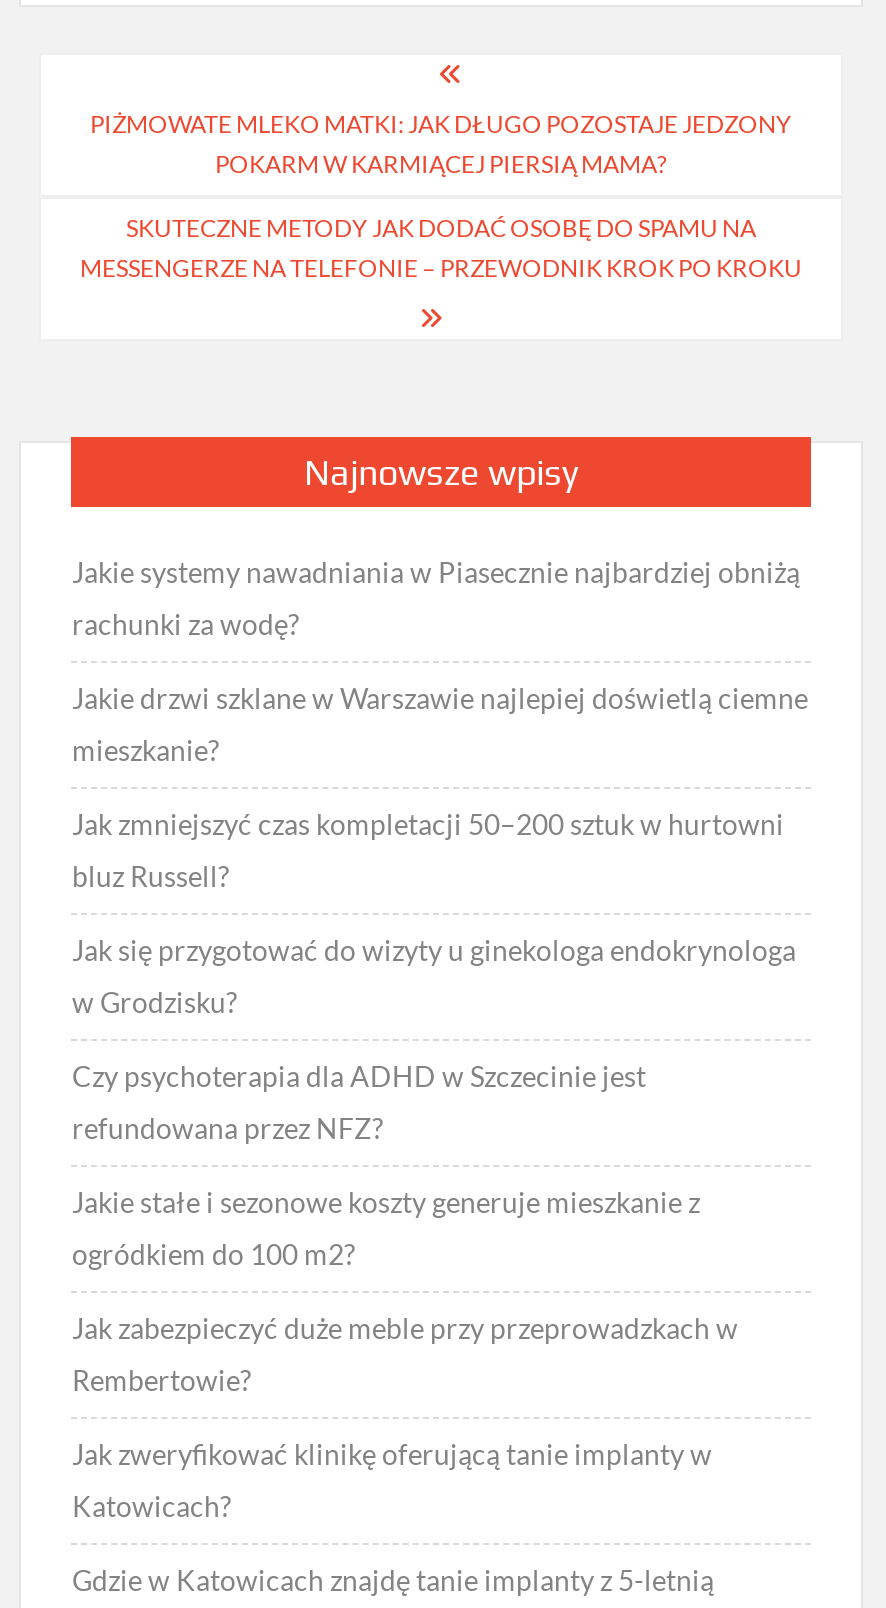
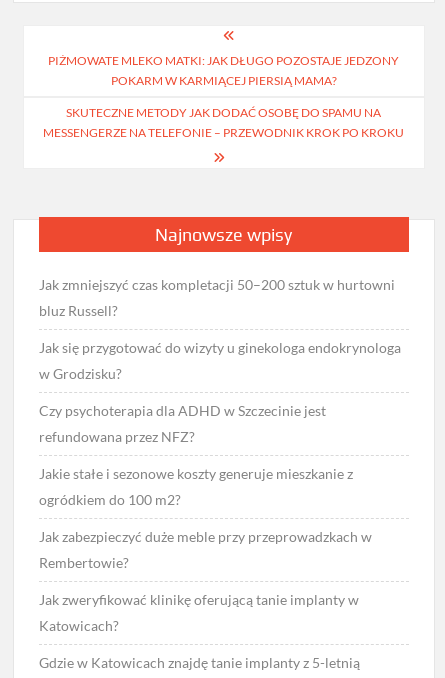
- Jakie systemy nawadniania w Piasecznie najbardziej obniżą
- rachunki za wodę?
- Jakie drzwi szklane w Warszawie najlepiej doświetlą ciemne
- mieszkanie?
